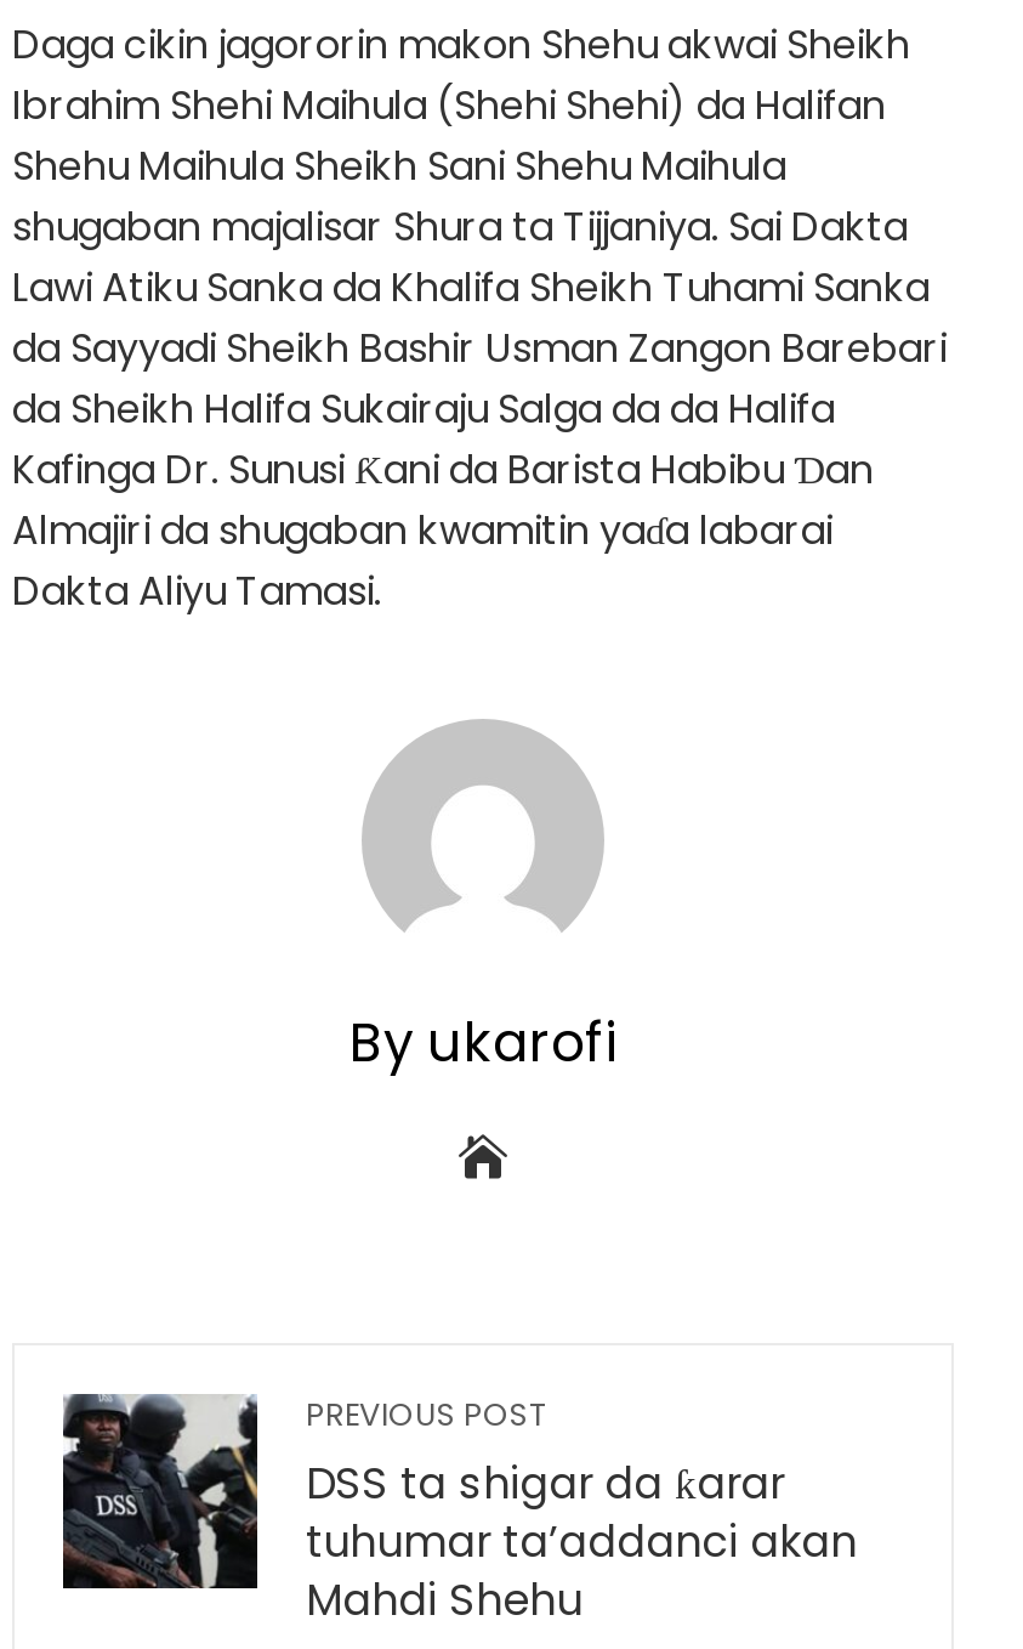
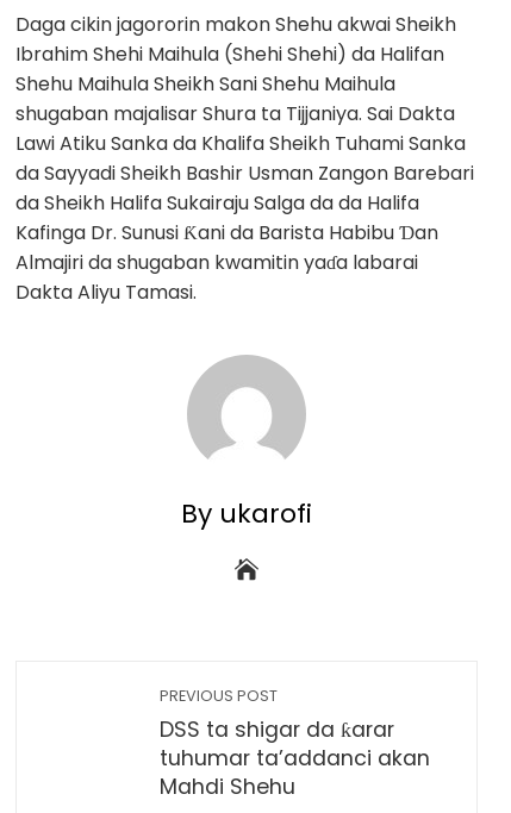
- [image]
